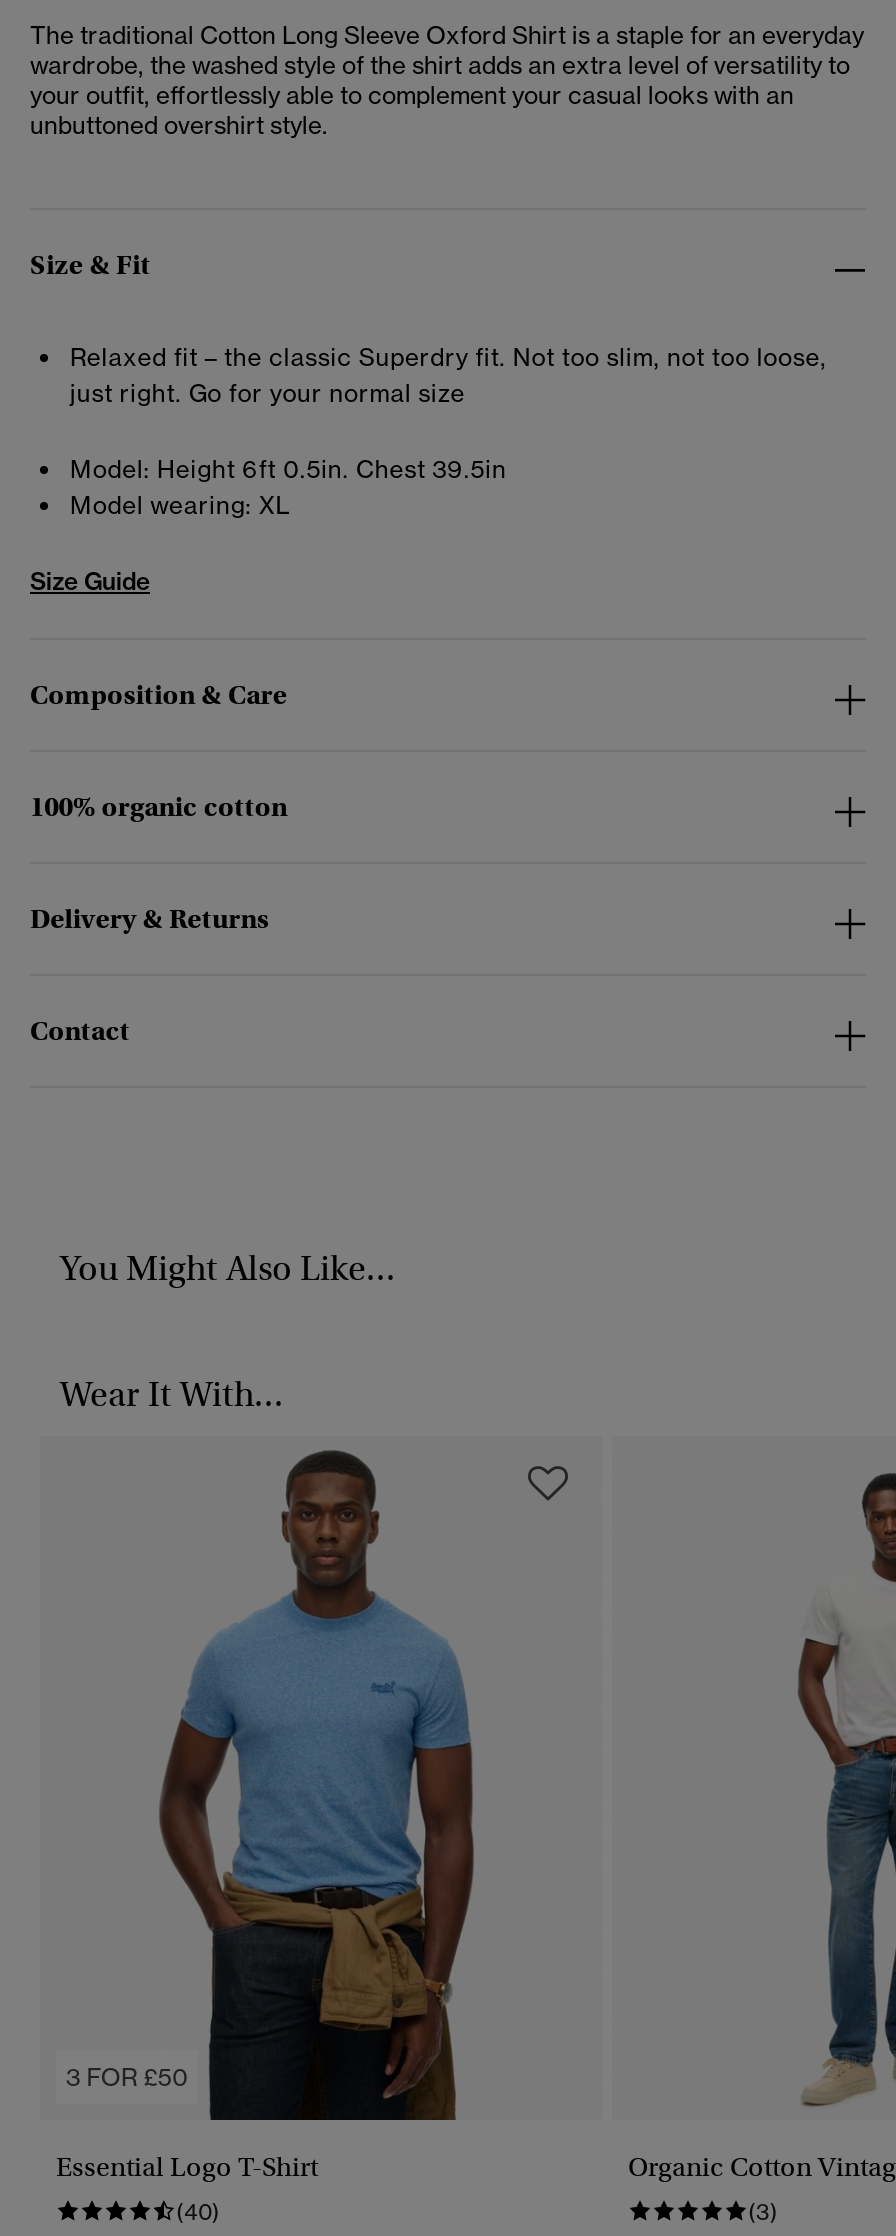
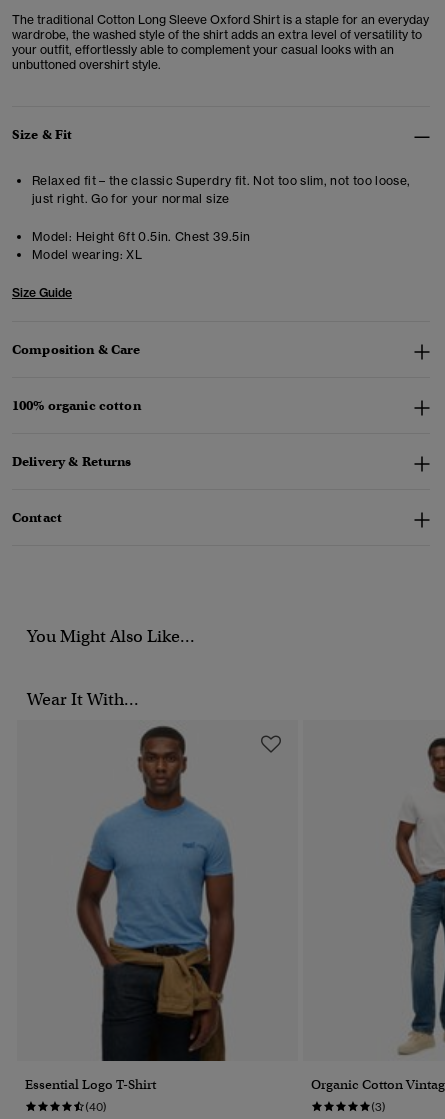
- 3 FOR £50
